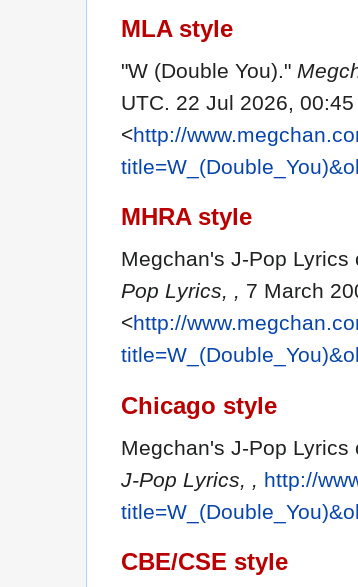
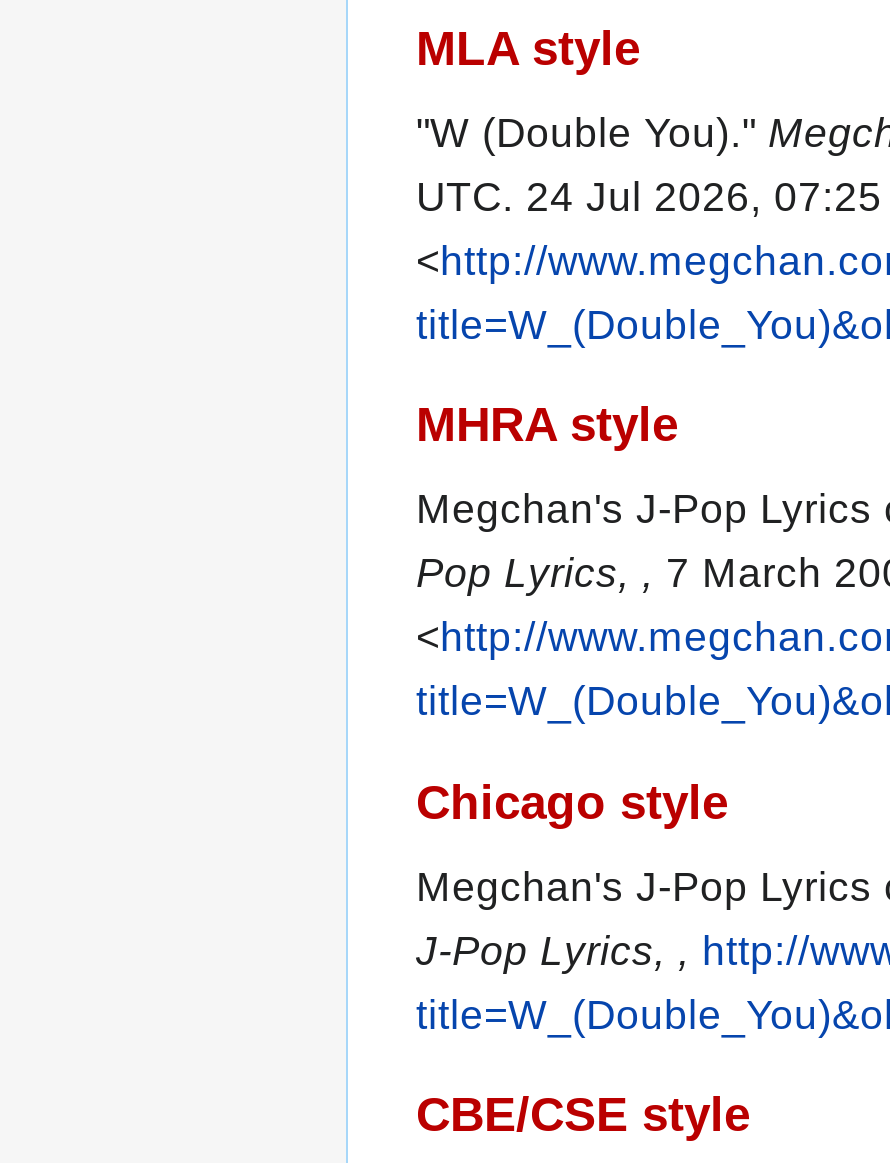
- UTC. 22 Jul 2026, 00:45
+ UTC. 24 Jul 2026, 07:25
